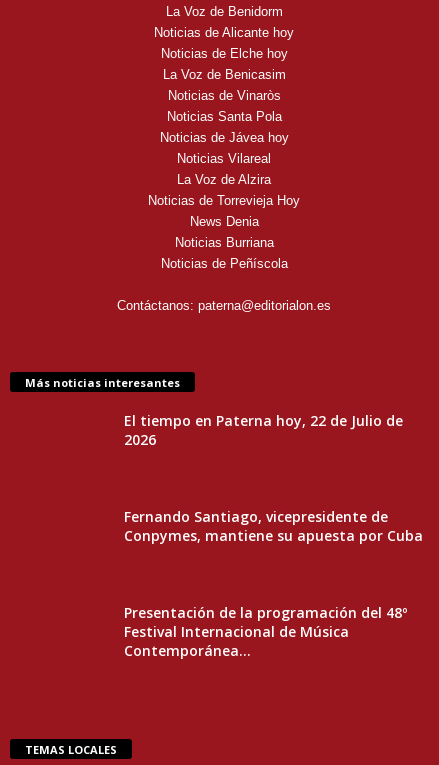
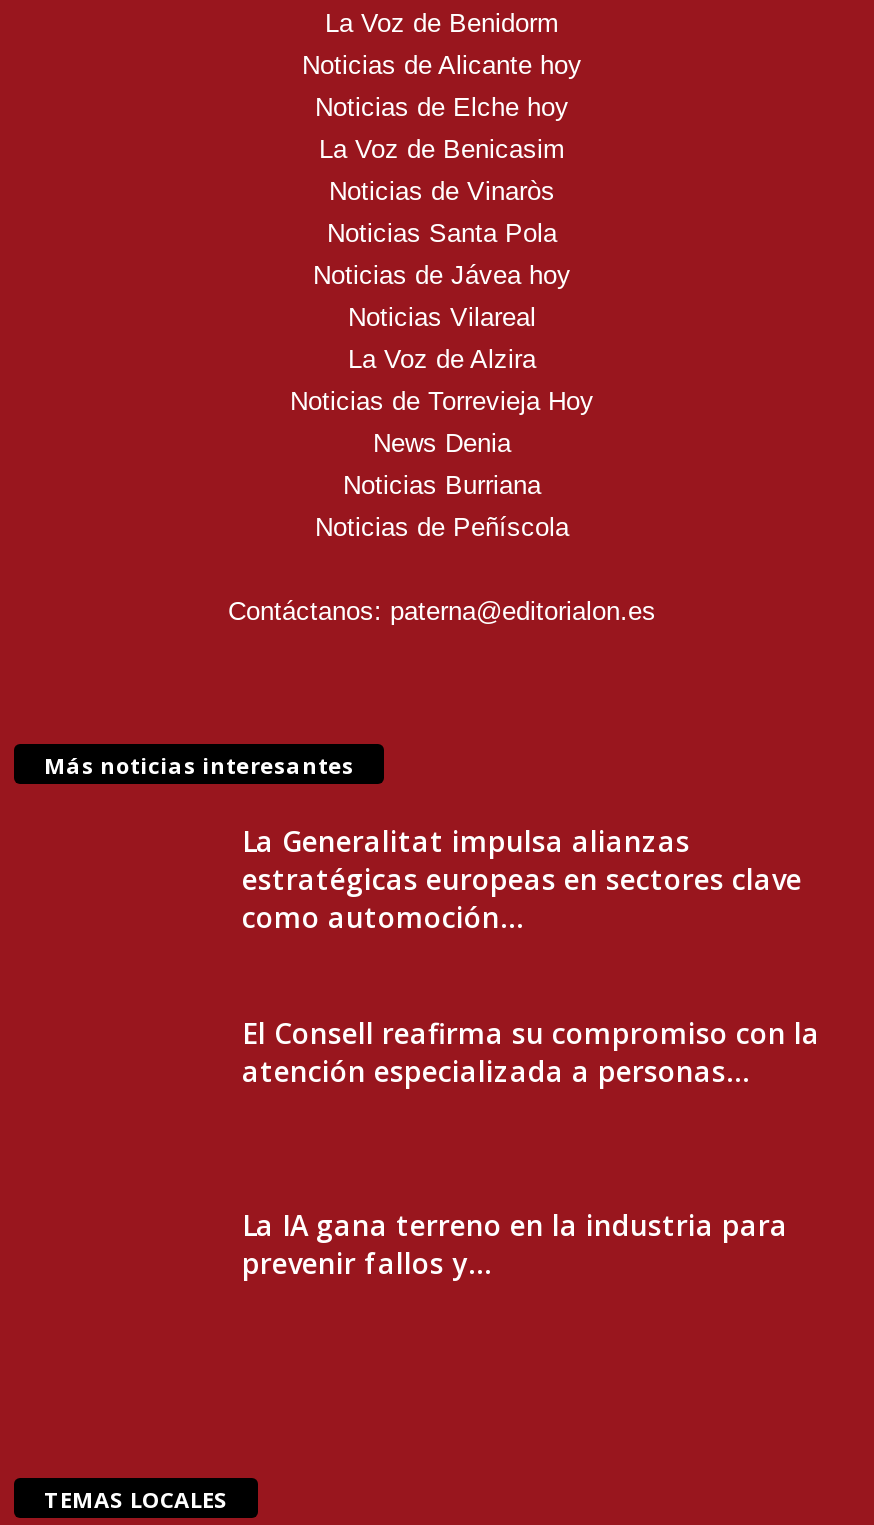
- El tiempo en Paterna hoy, 22 de Julio de
- 2026
+ La Generalitat impulsa alianzas
+ estratégicas europeas en sectores clave
+ como automoción...

- Fernando Santiago, vicepresidente de
- Conpymes, mantiene su apuesta por Cuba
+ El Consell reafirma su compromiso con la
+ atención especializada a personas...

- Presentación de la programación del 48º
- Festival Internacional de Música
- Contemporánea...
+ La IA gana terreno en la industria para
+ prevenir fallos y...
